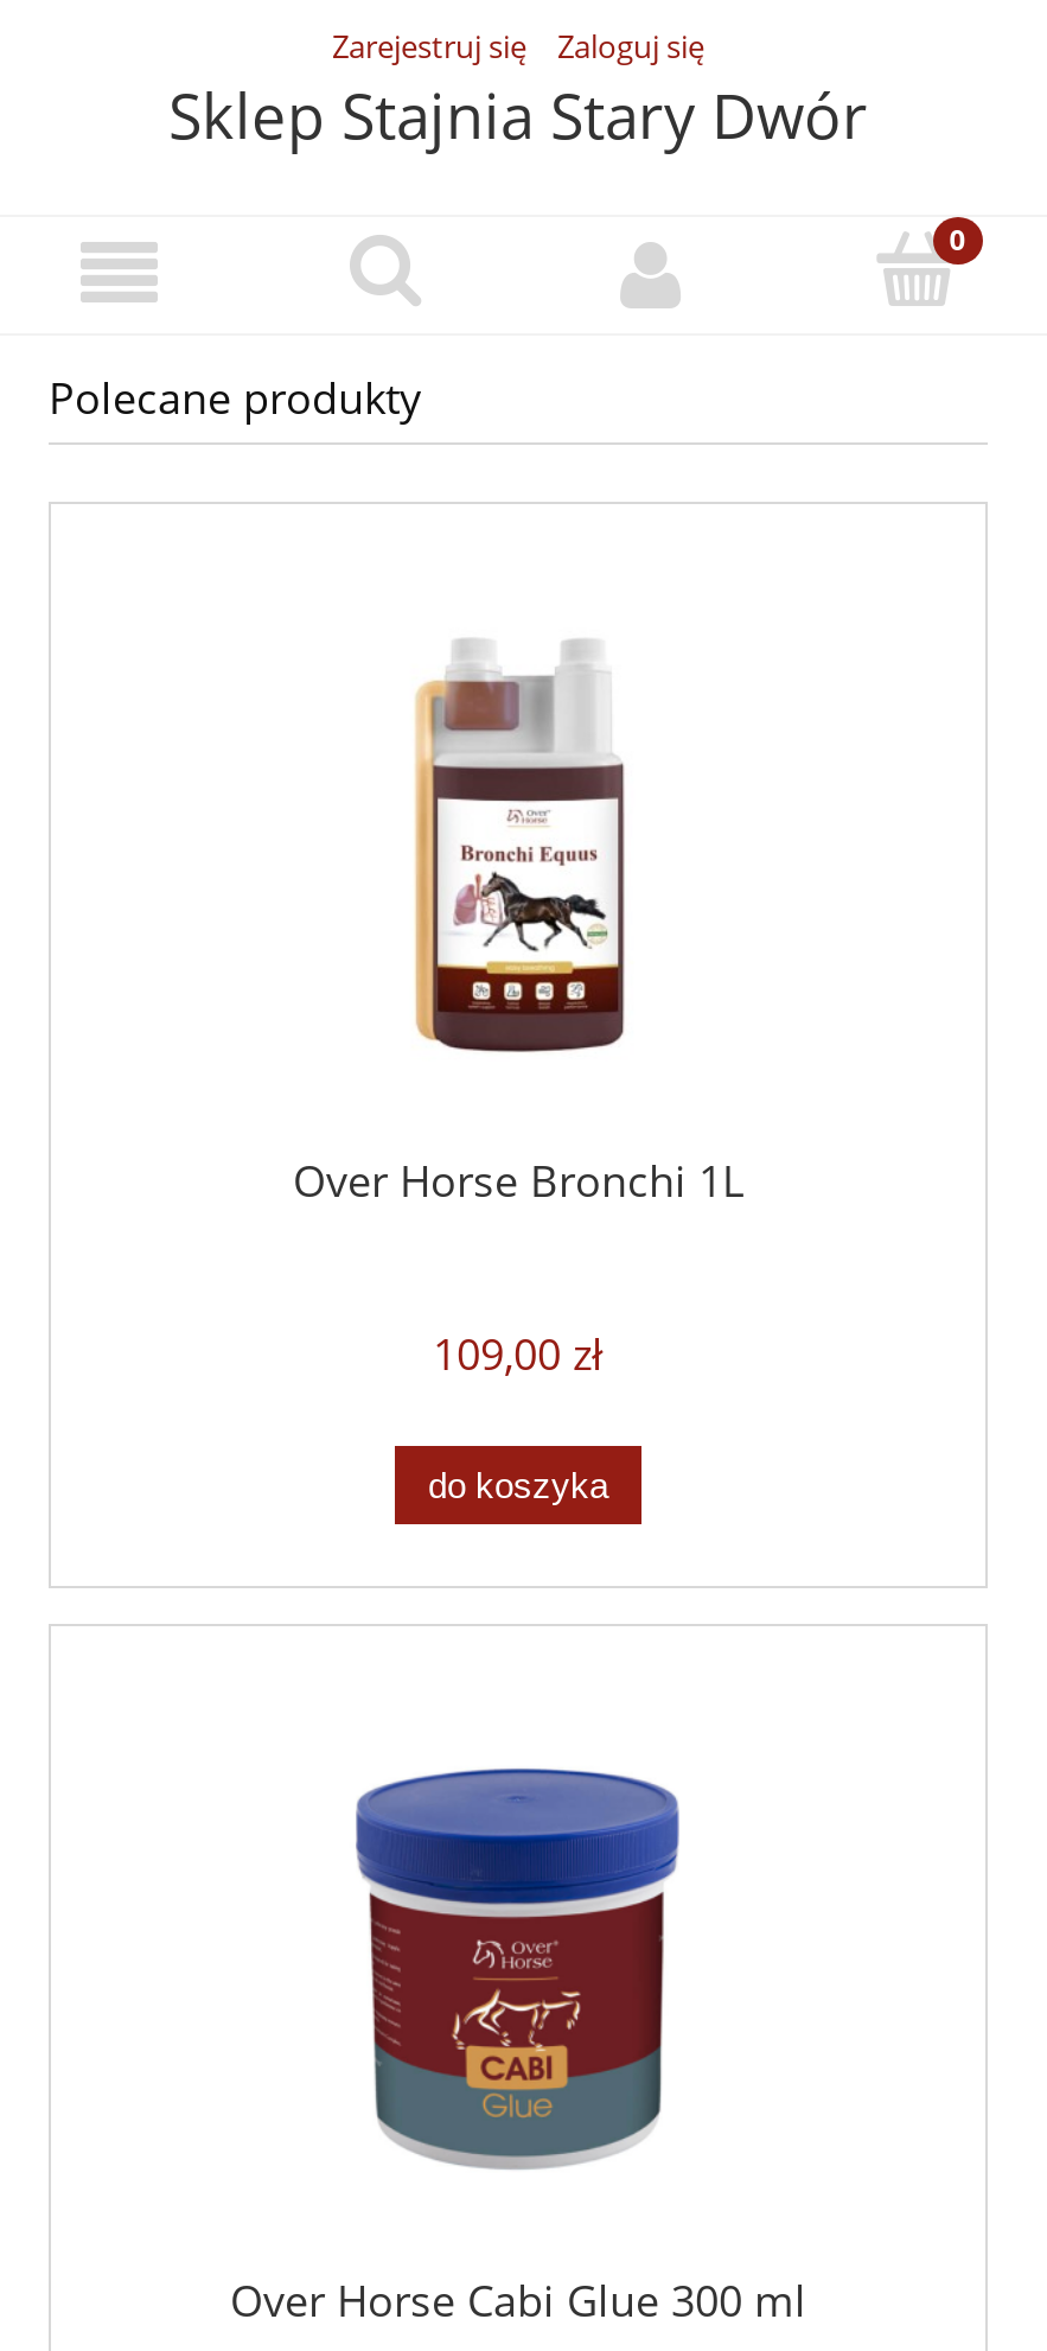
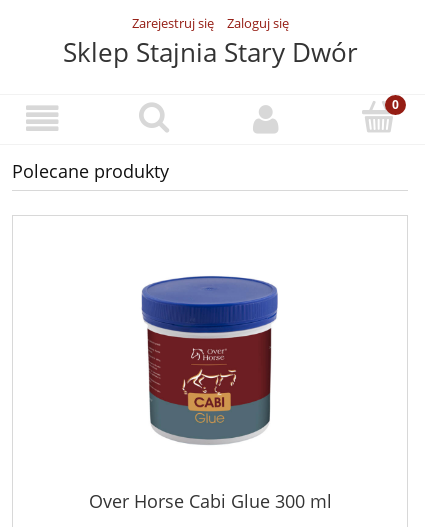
- [image]

- Over Horse Bronchi 1L
- 109,00 zł
- do koszyka
